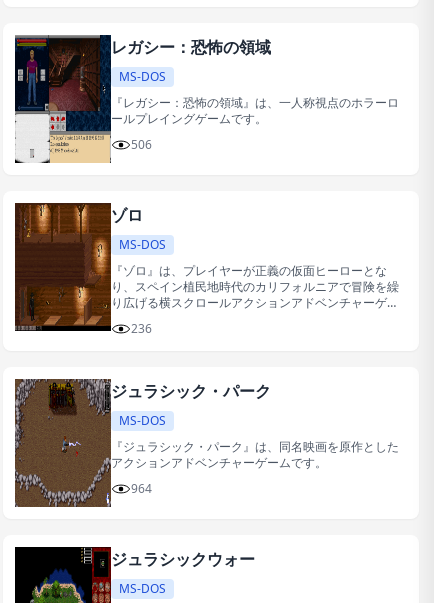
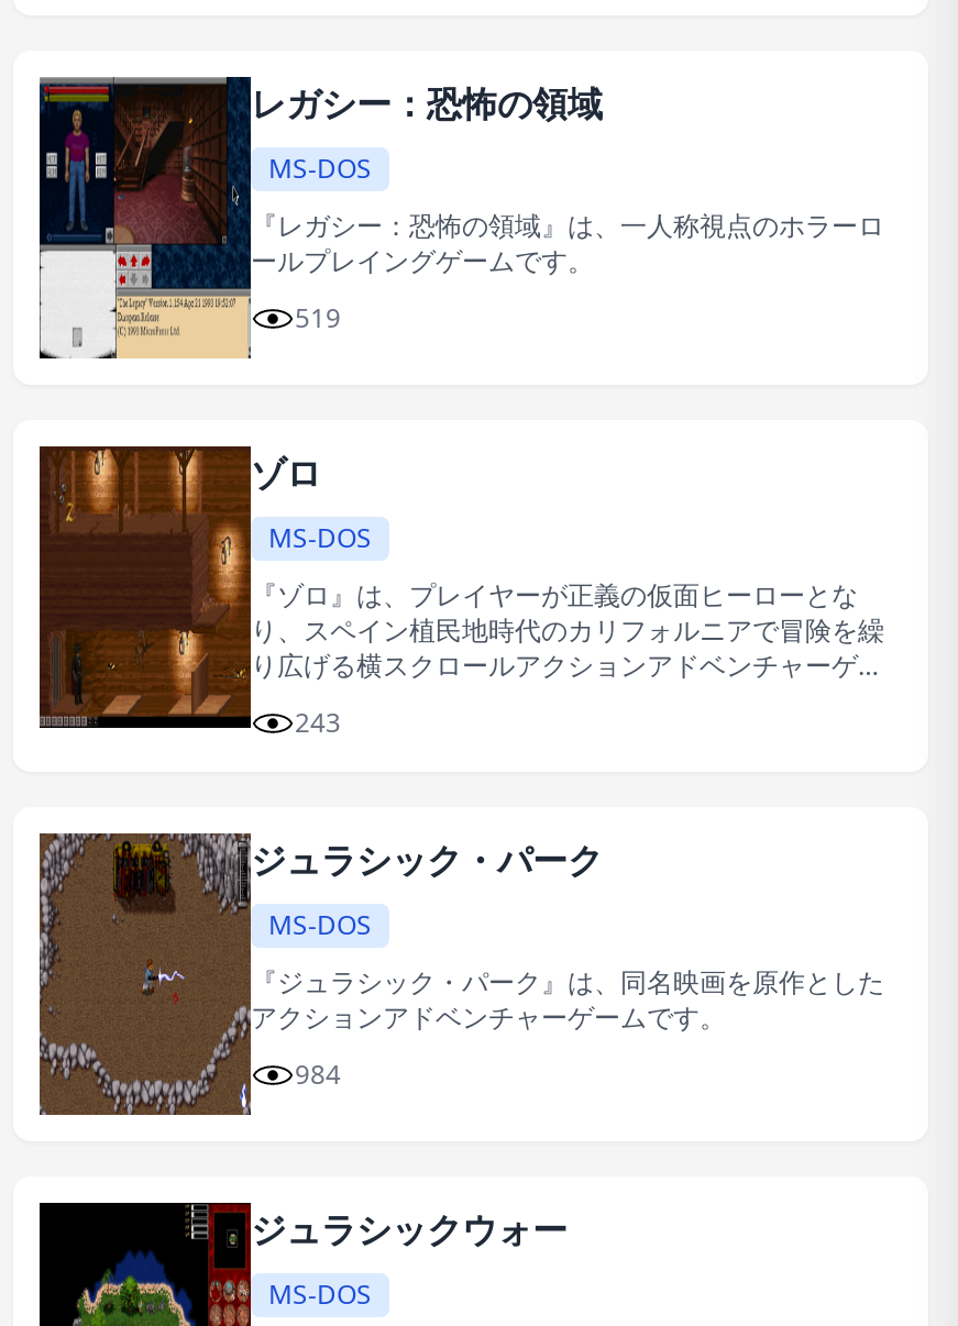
- 506
+ 519

- 236
+ 243

- 964
+ 984
